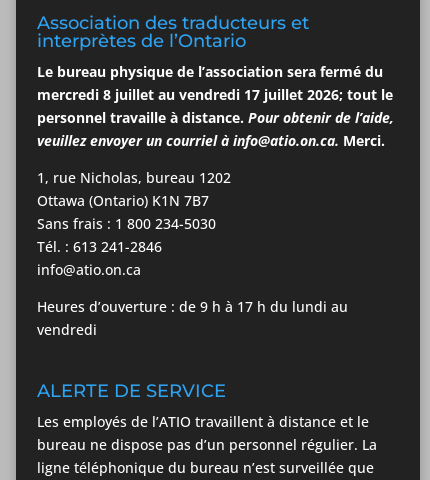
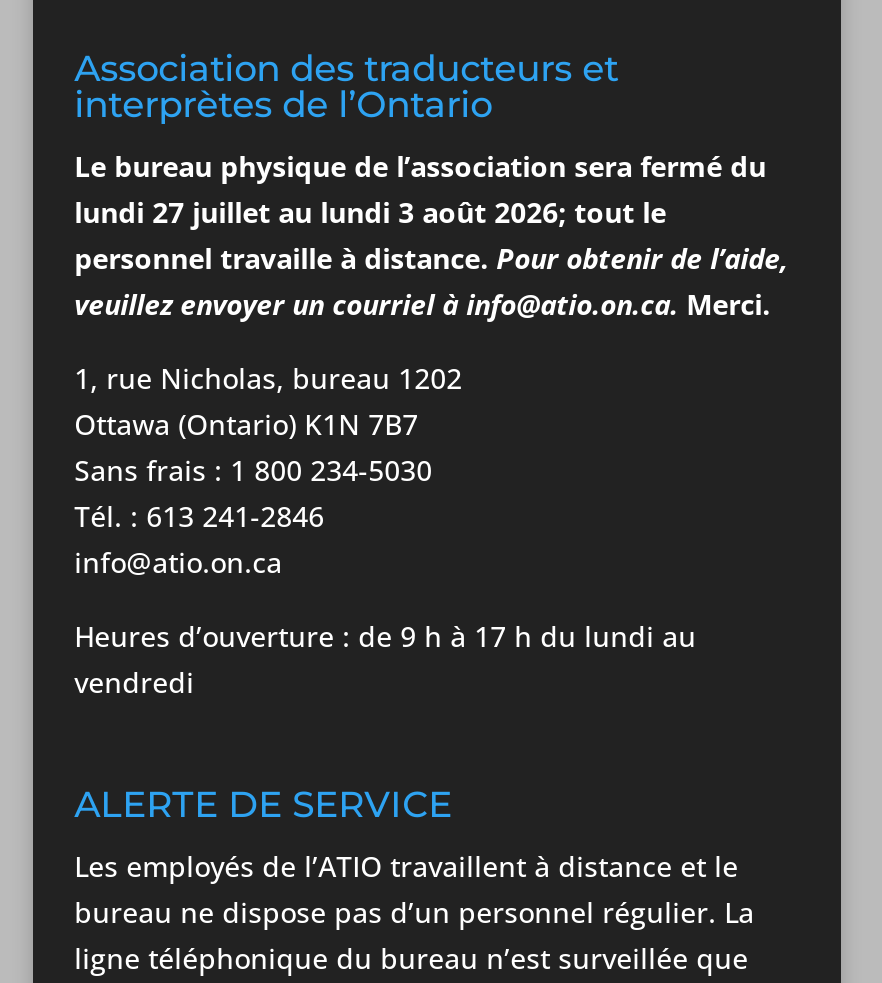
- mercredi 8 juillet au vendredi 17 juillet 2026; tout le
+ lundi 27 juillet au lundi 3 août 2026; tout le
